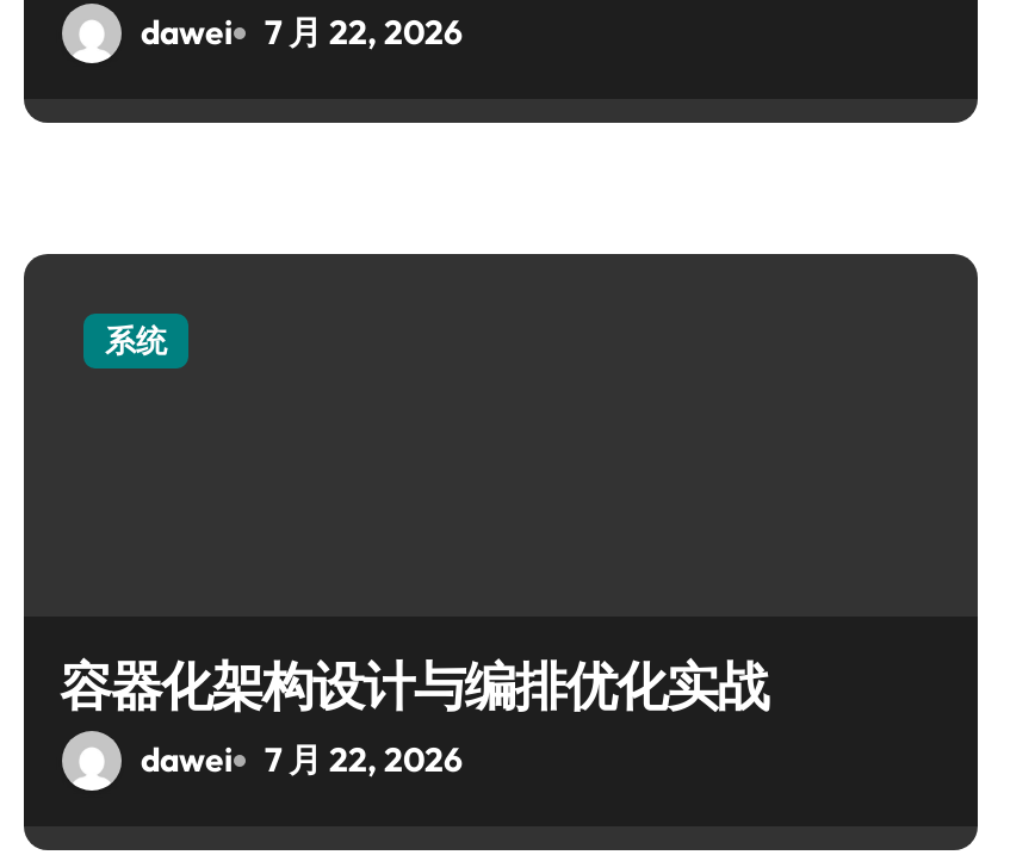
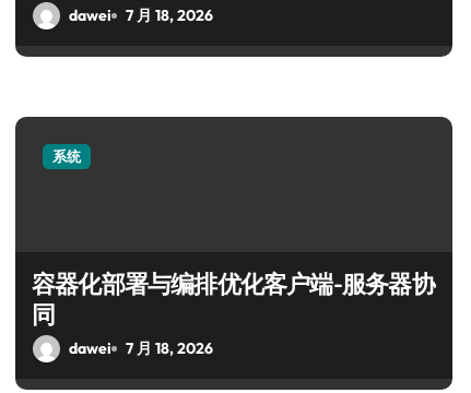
- dawei 7 月 22, 2026
+ dawei 7 月 18, 2026

- 容器化架构设计与编排优化实战
+ 容器化部署与编排优化客户端-服务器协
+ 同

- dawei 7 月 22, 2026
+ dawei 7 月 18, 2026
